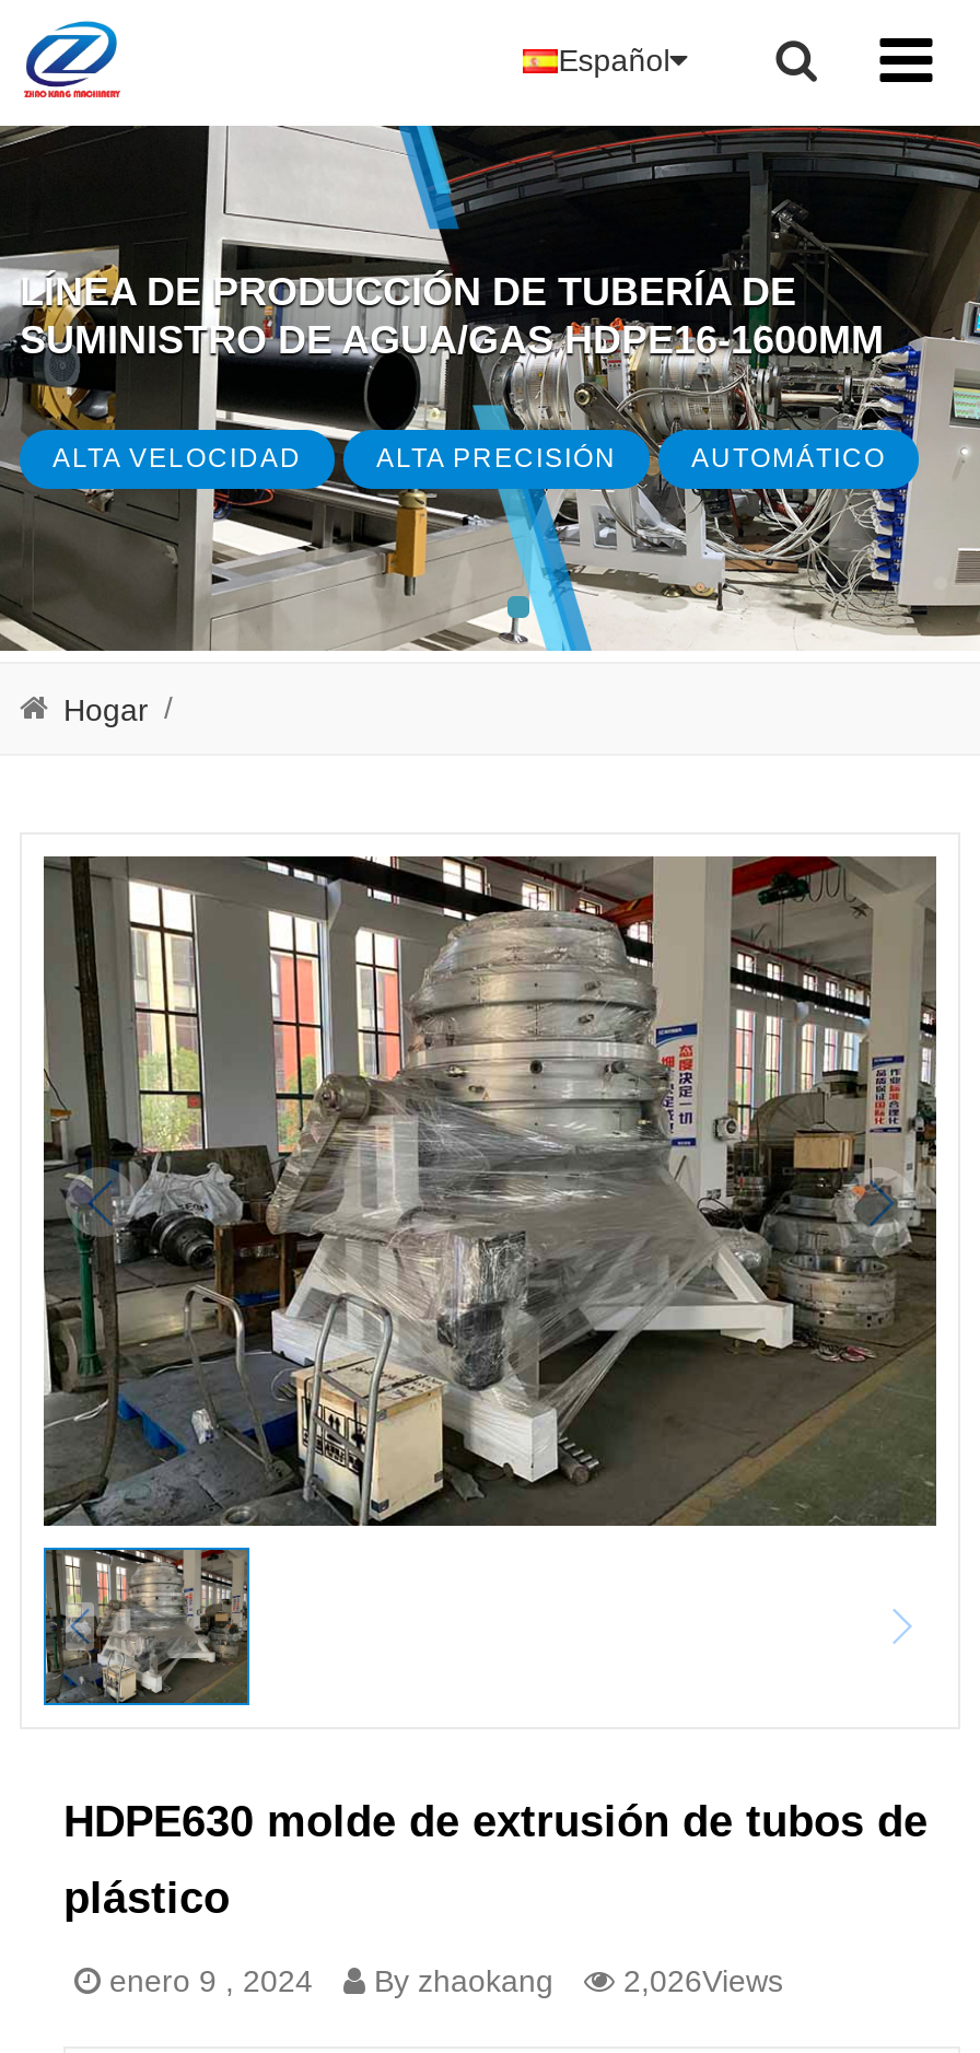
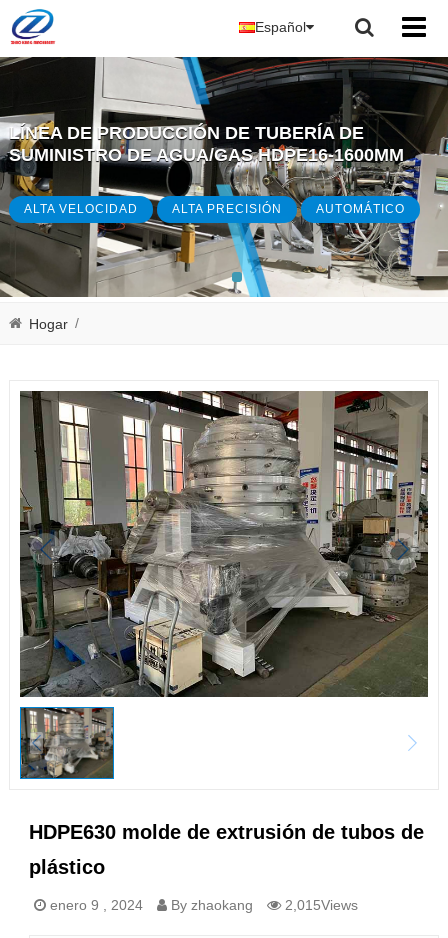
- enero 9 , 2024 By zhaokang 2,026Views
+ enero 9 , 2024 By zhaokang 2,015Views
